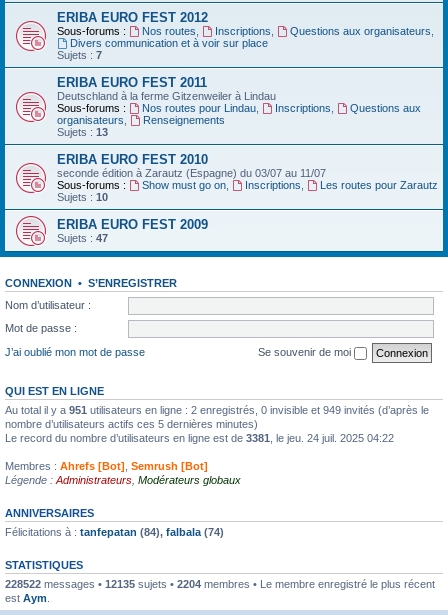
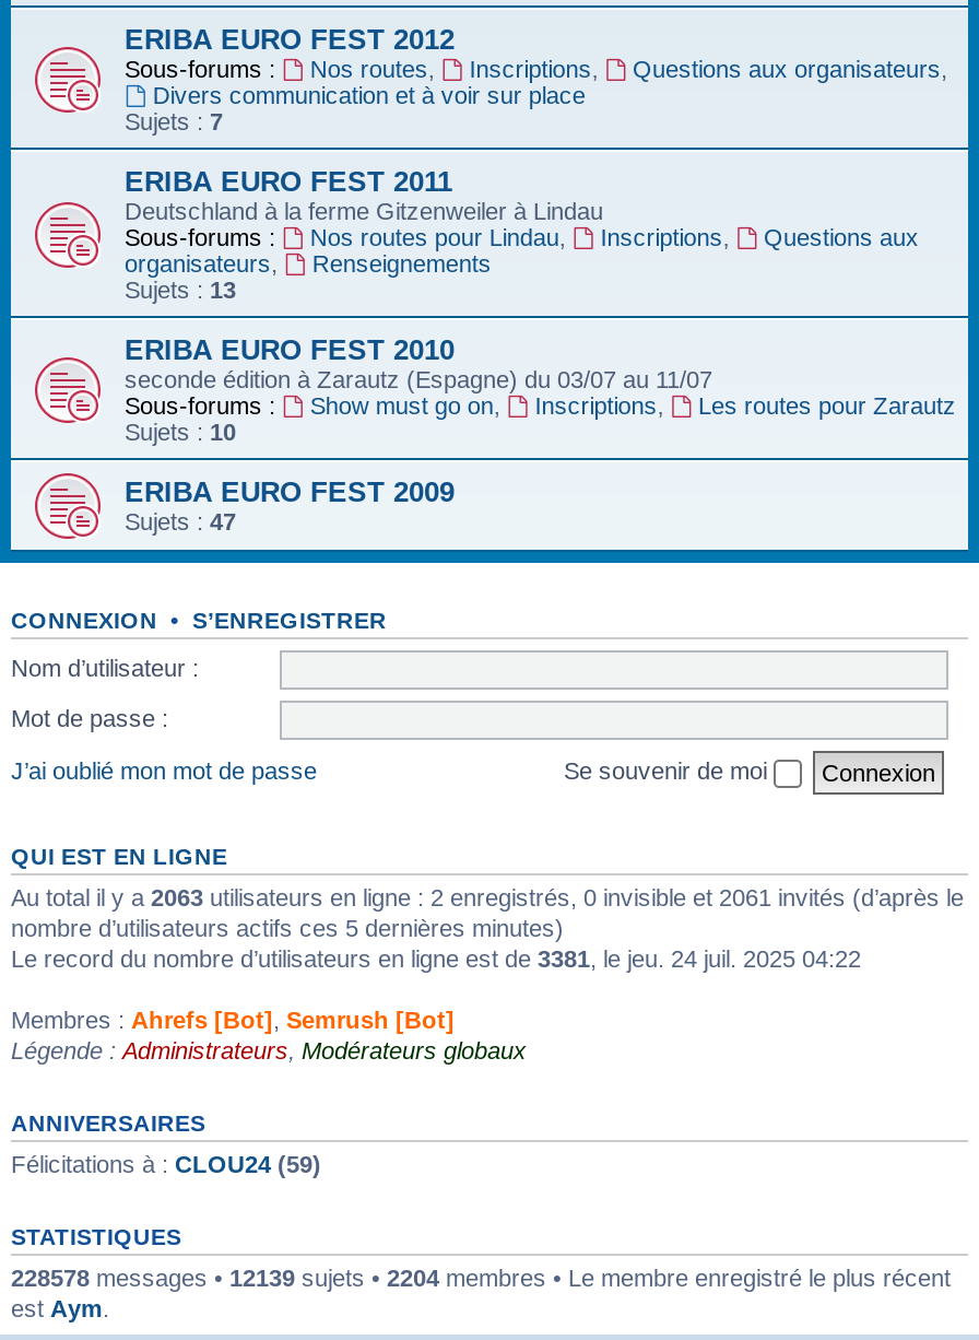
- Au total il y a 951 utilisateurs en ligne : 2 enregistrés, 0 invisible et 949 invités (d’après le
+ Au total il y a 2063 utilisateurs en ligne : 2 enregistrés, 0 invisible et 2061 invités (d’après le

- Félicitations à : tanfepatan (84), falbala (74)
+ Félicitations à : CLOU24 (59)

- 228522 messages • 12135 sujets • 2204 membres • Le membre enregistré le plus récent
+ 228578 messages • 12139 sujets • 2204 membres • Le membre enregistré le plus récent
